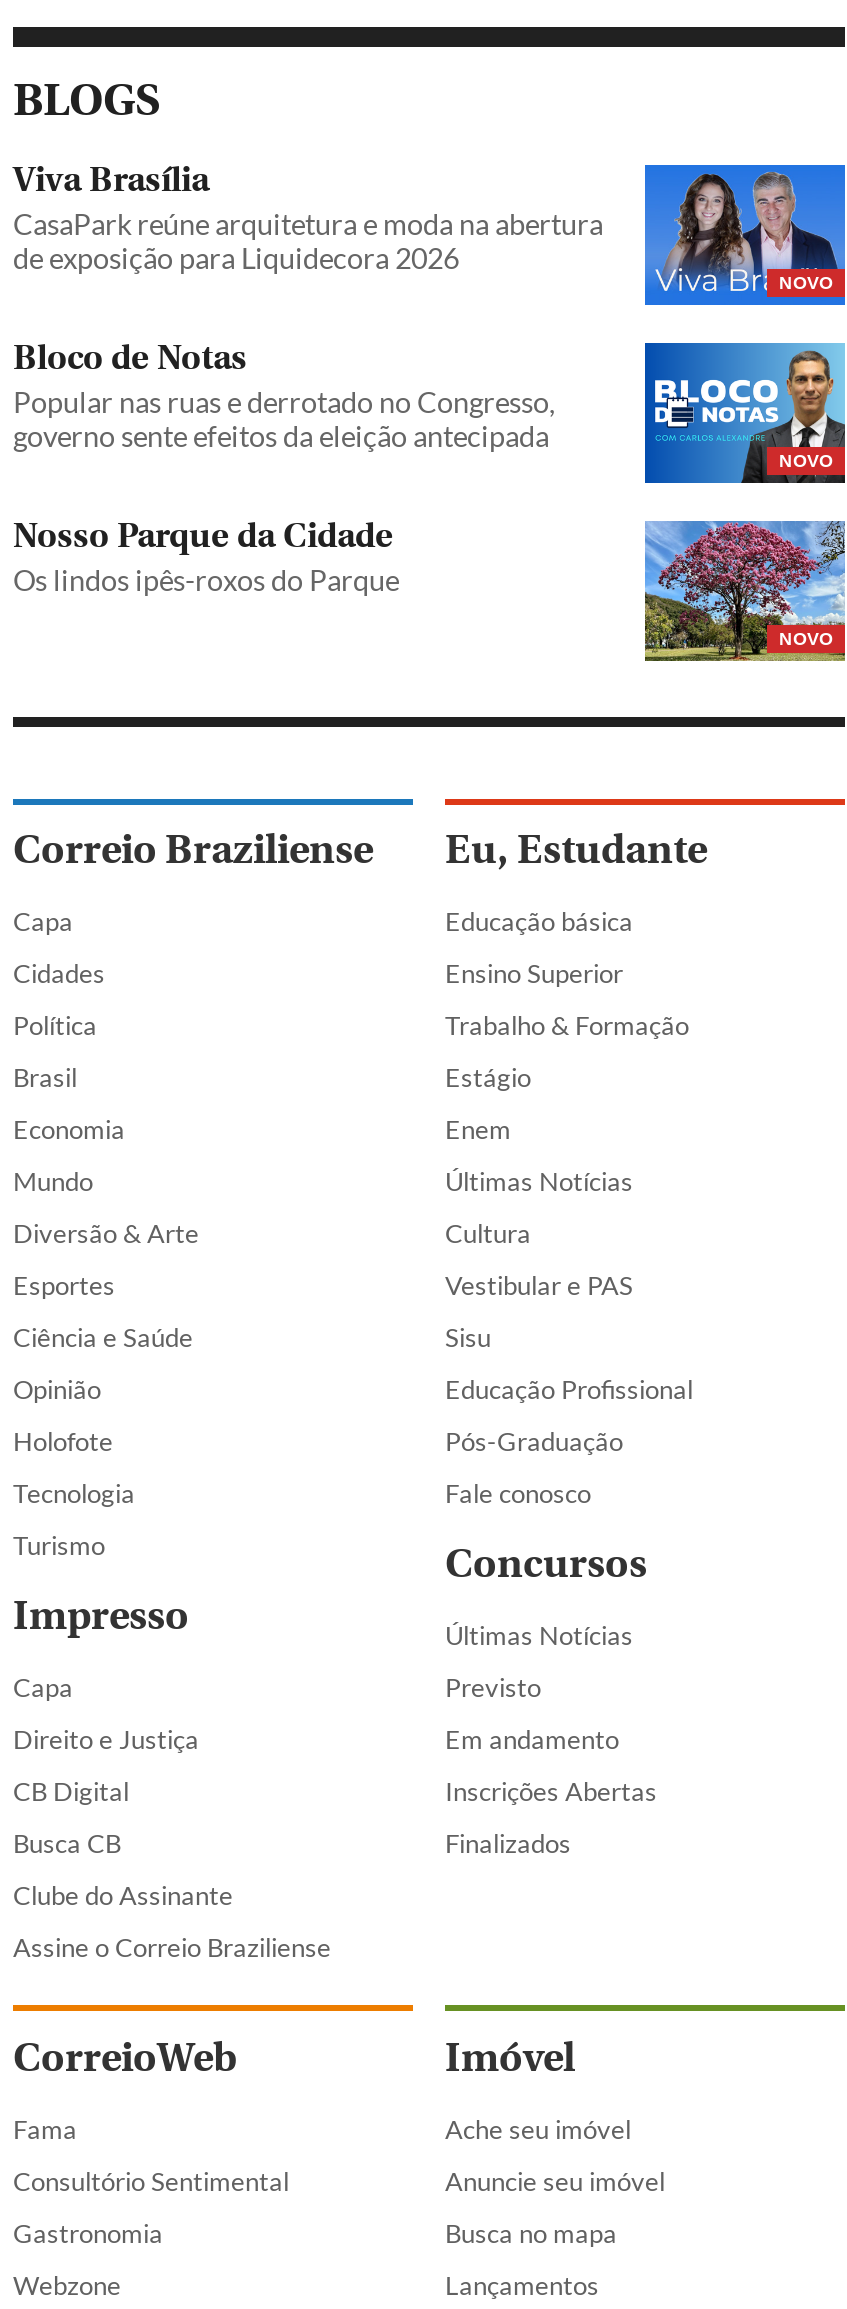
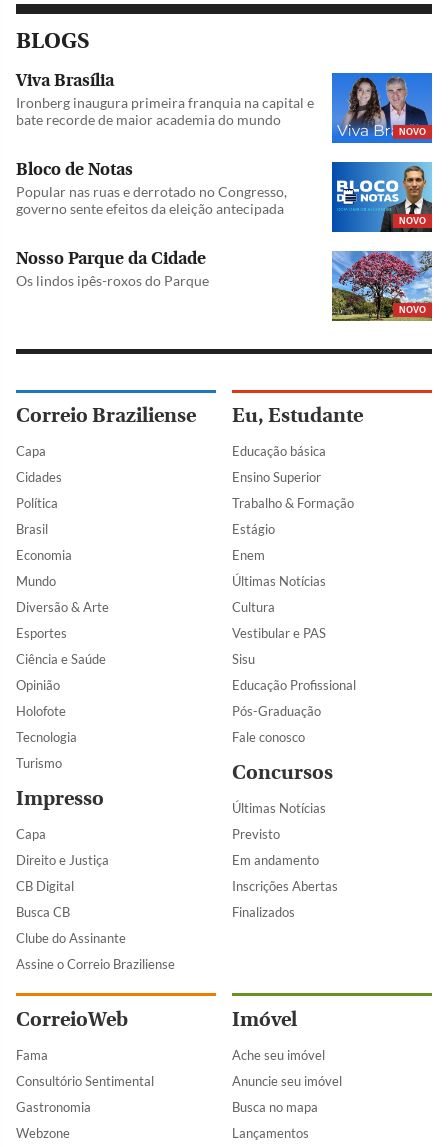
- CasaPark reúne arquitetura e moda na abertura
- de exposição para Liquidecora 2026
+ Ironberg inaugura primeira franquia na capital e
+ bate recorde de maior academia do mundo
